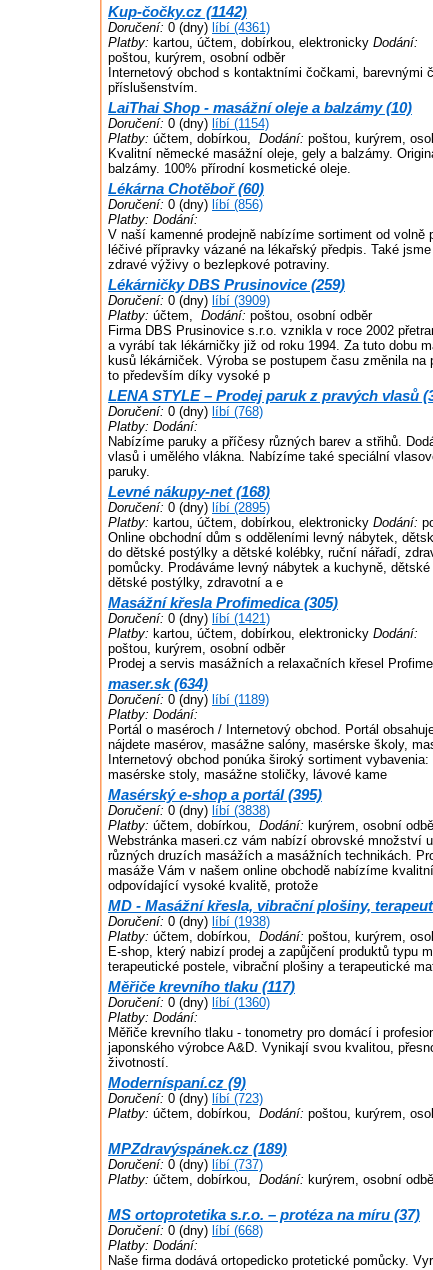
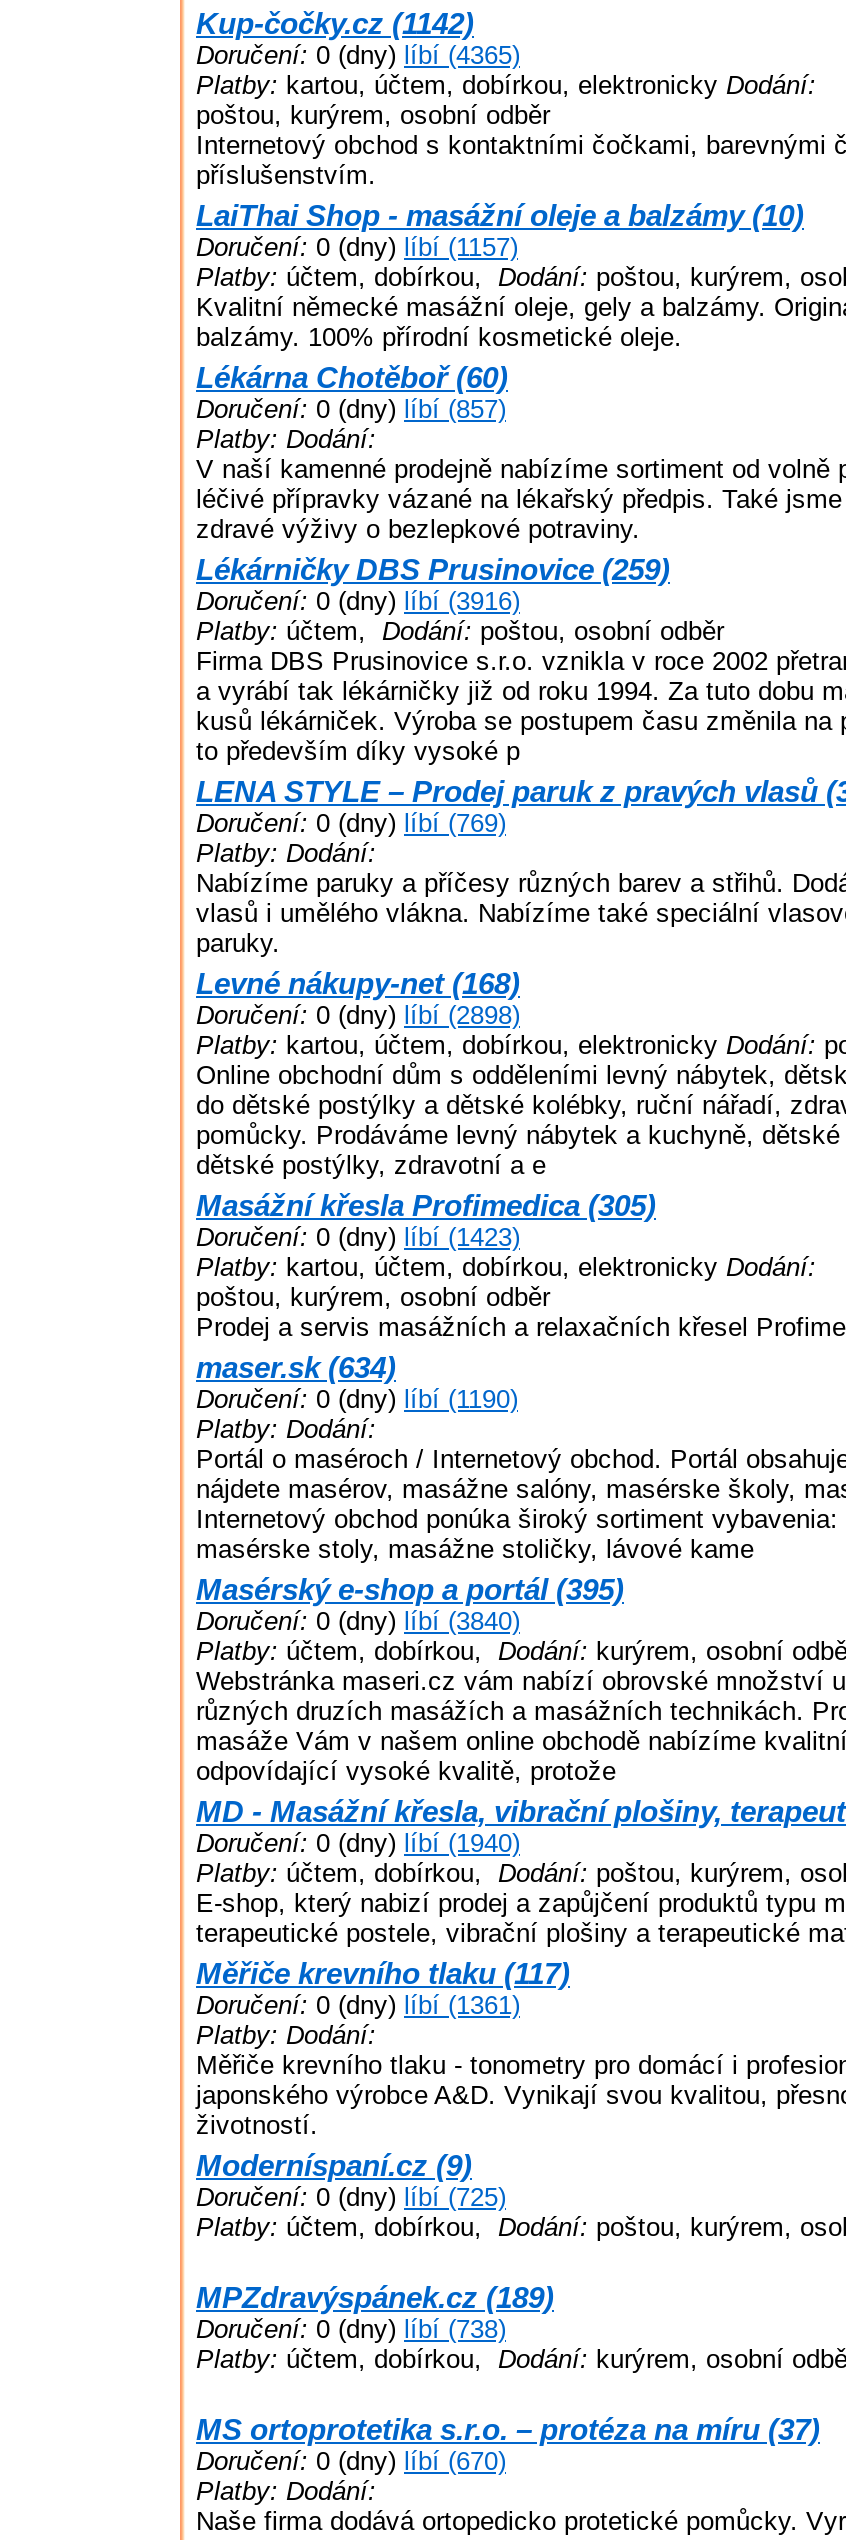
- Doručení: 0 (dny) líbí (4361)
+ Doručení: 0 (dny) líbí (4365)

- Doručení: 0 (dny) líbí (1154)
+ Doručení: 0 (dny) líbí (1157)

- Doručení: 0 (dny) líbí (856)
+ Doručení: 0 (dny) líbí (857)

- Doručení: 0 (dny) líbí (3909)
+ Doručení: 0 (dny) líbí (3916)

- Doručení: 0 (dny) líbí (768)
+ Doručení: 0 (dny) líbí (769)

- Doručení: 0 (dny) líbí (2895)
+ Doručení: 0 (dny) líbí (2898)

- Doručení: 0 (dny) líbí (1421)
+ Doručení: 0 (dny) líbí (1423)

- Doručení: 0 (dny) líbí (1189)
+ Doručení: 0 (dny) líbí (1190)

- Doručení: 0 (dny) líbí (3838)
+ Doručení: 0 (dny) líbí (3840)

- Doručení: 0 (dny) líbí (1938)
+ Doručení: 0 (dny) líbí (1940)

- Doručení: 0 (dny) líbí (1360)
+ Doručení: 0 (dny) líbí (1361)

- Doručení: 0 (dny) líbí (723)
+ Doručení: 0 (dny) líbí (725)

- Doručení: 0 (dny) líbí (737)
+ Doručení: 0 (dny) líbí (738)

- Doručení:0 (dny) líbí (668)
+ Doručení:0 (dny) líbí (670)
